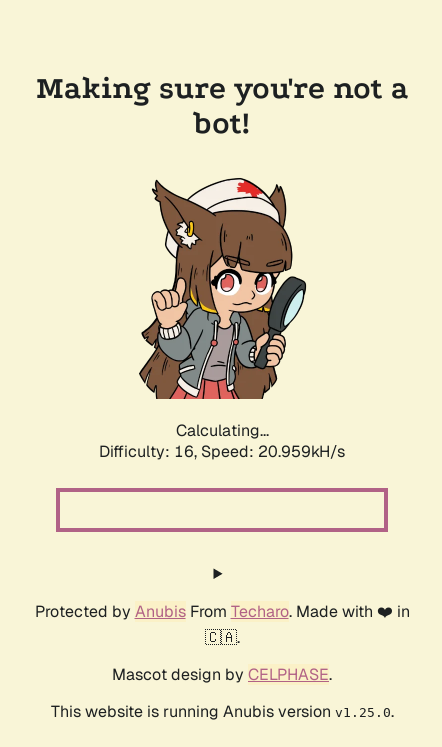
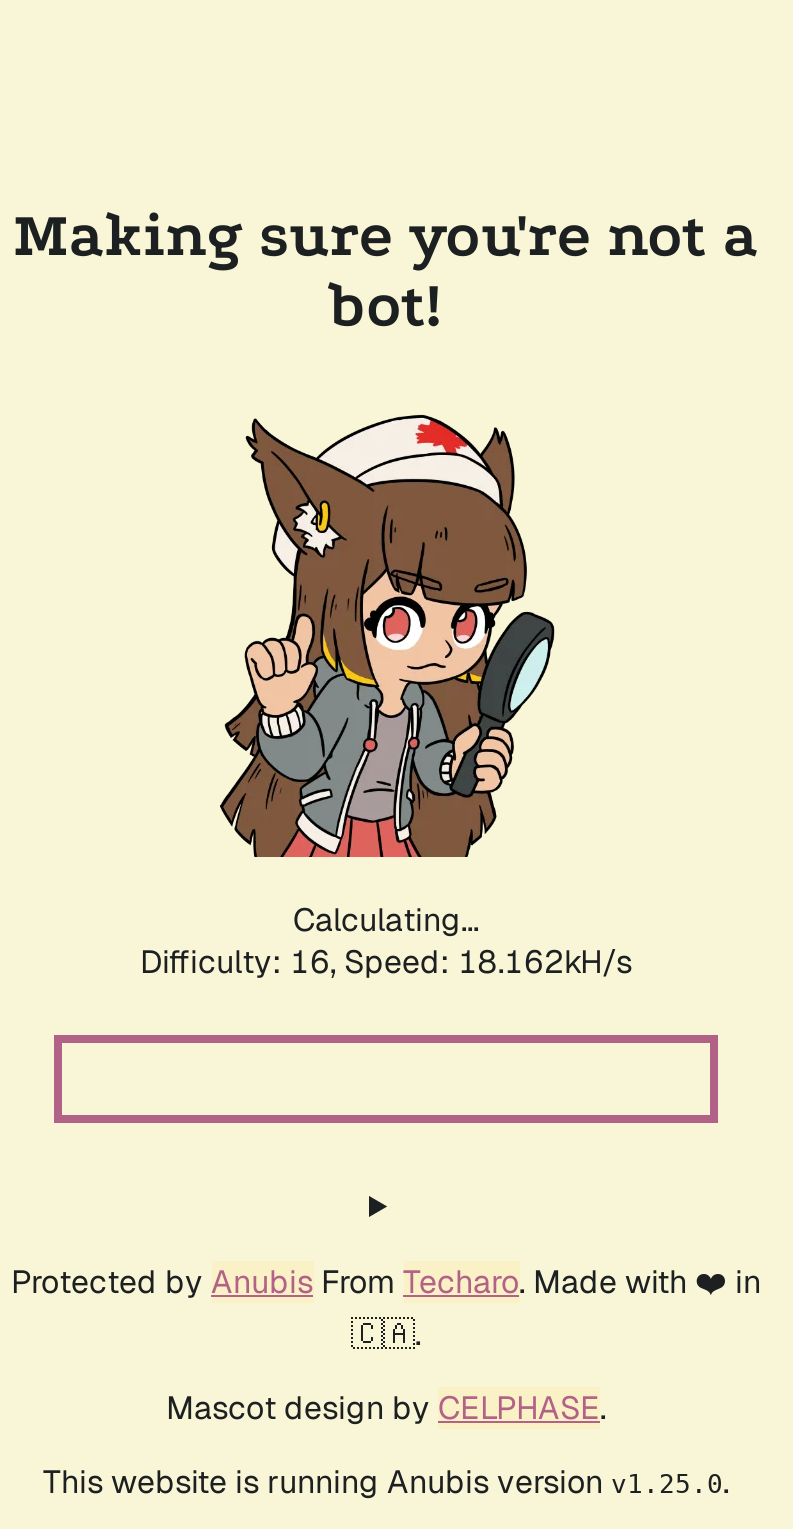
- Difficulty: 16, Speed: 20.959kH/s
+ Difficulty: 16, Speed: 18.162kH/s
